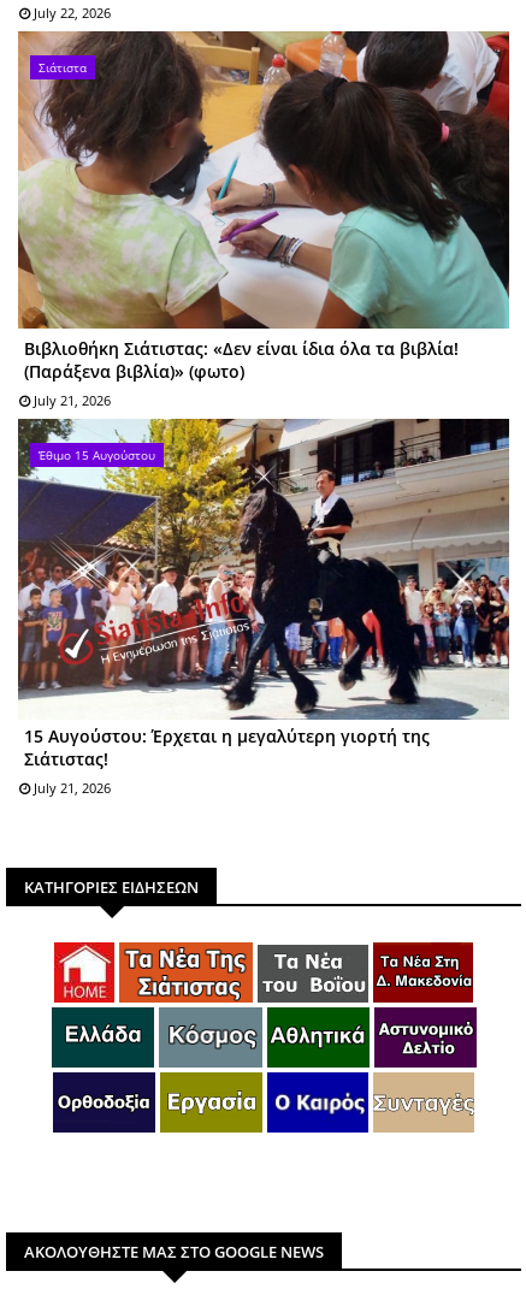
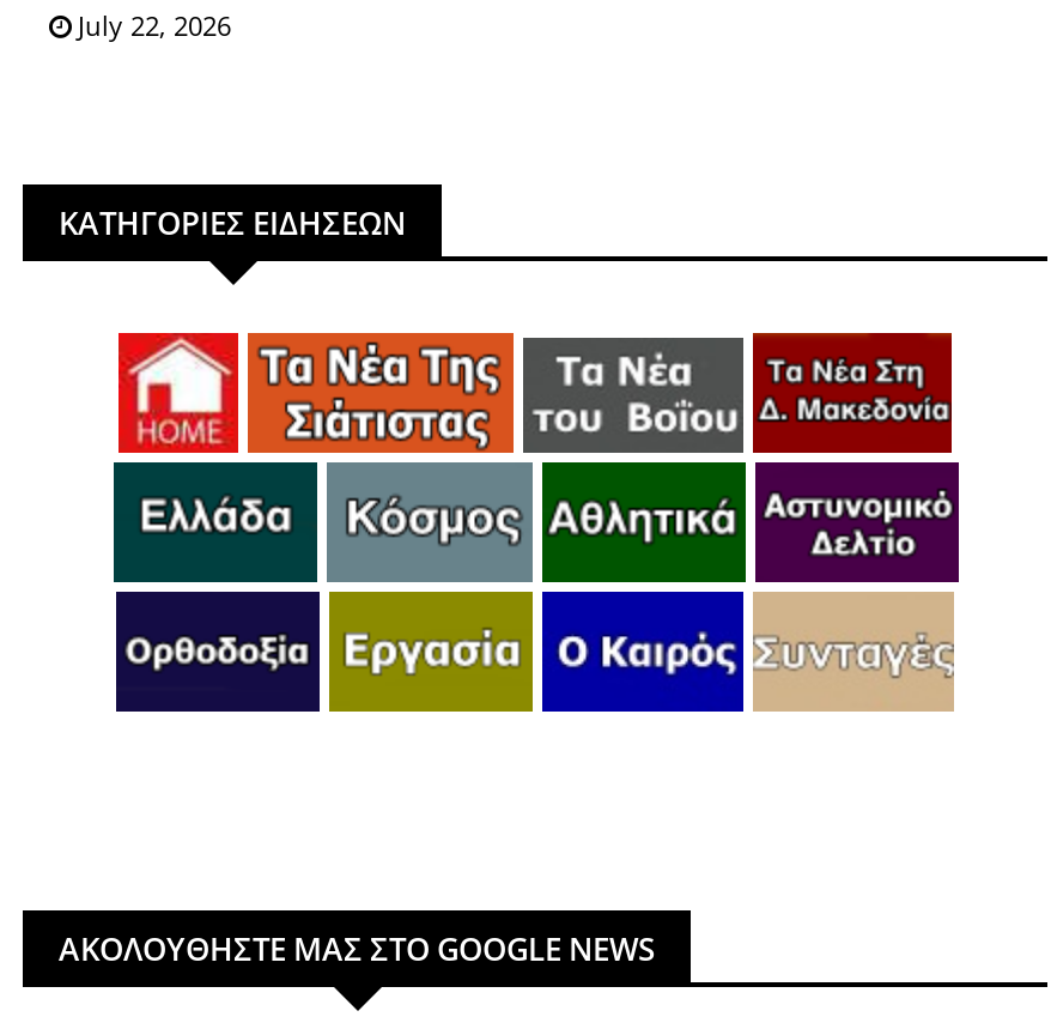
- [image]
- Σιάτιστα

- [image]
- Βιβλιοθήκη Σιάτιστας: «Δεν είναι ίδια όλα τα βιβλία!
- (Παράξενα βιβλία)» (φωτο)
- July 21, 2026
- Έθιμο 15 Αυγούστου

- 15 Αυγούστου: Έρχεται η μεγαλύτερη γιορτή της
- Σιάτιστας!
- July 21, 2026
